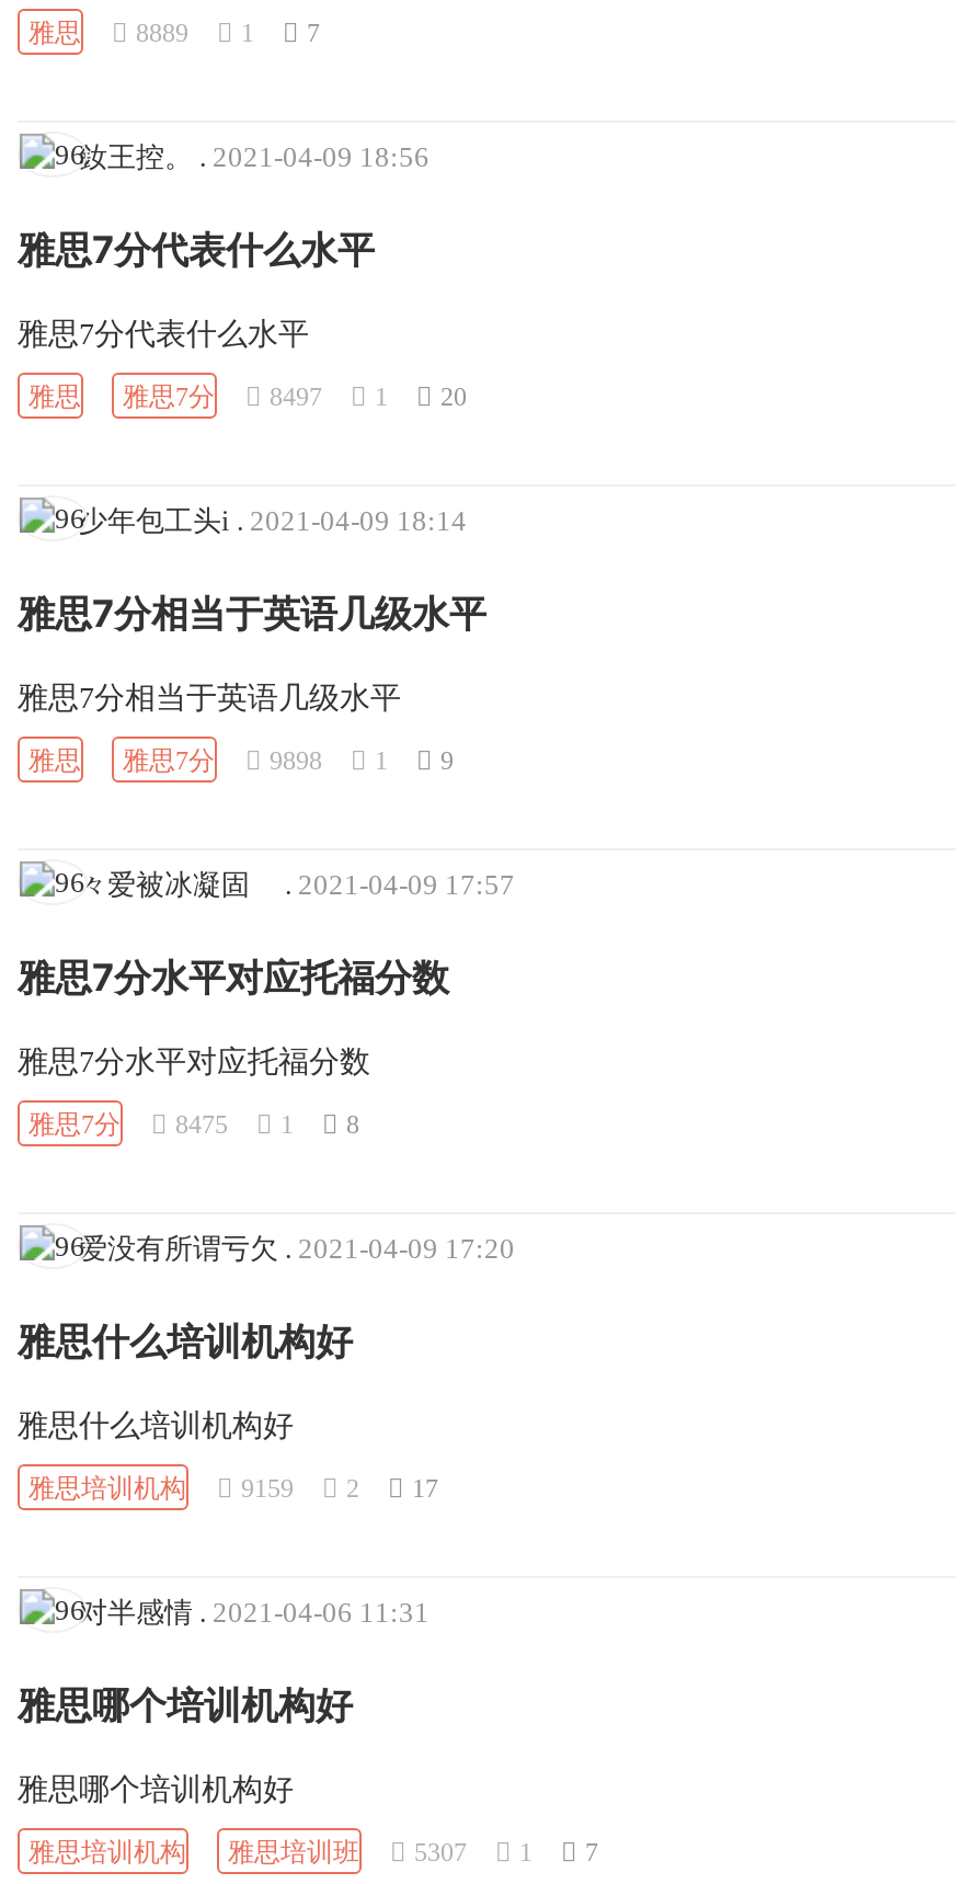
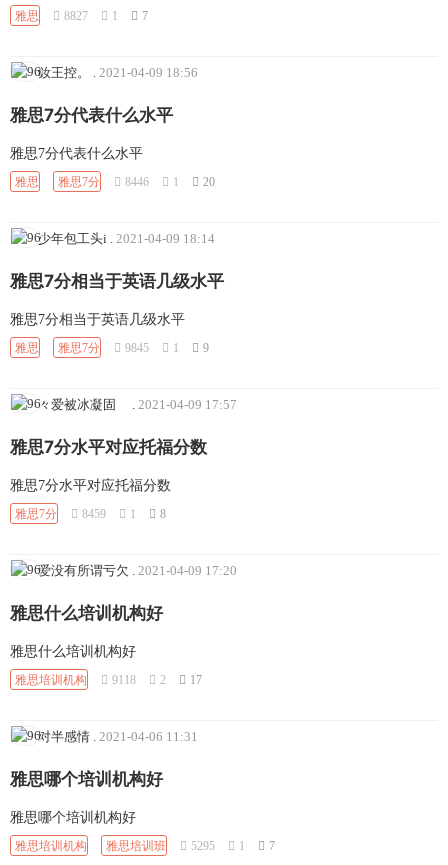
- 雅思 8889 1 7
+ 雅思 8827 1 7

- 雅思 雅思7分 8497 1 20
+ 雅思 雅思7分 8446 1 20

- 雅思 雅思7分 9898 1 9
+ 雅思 雅思7分 9845 1 9

- 雅思7分 8475 1 8
+ 雅思7分 8459 1 8

- 雅思培训机构 9159 2 17
+ 雅思培训机构 9118 2 17

- 雅思培训机构 雅思培训班 5307 1 7
+ 雅思培训机构 雅思培训班 5295 1 7
